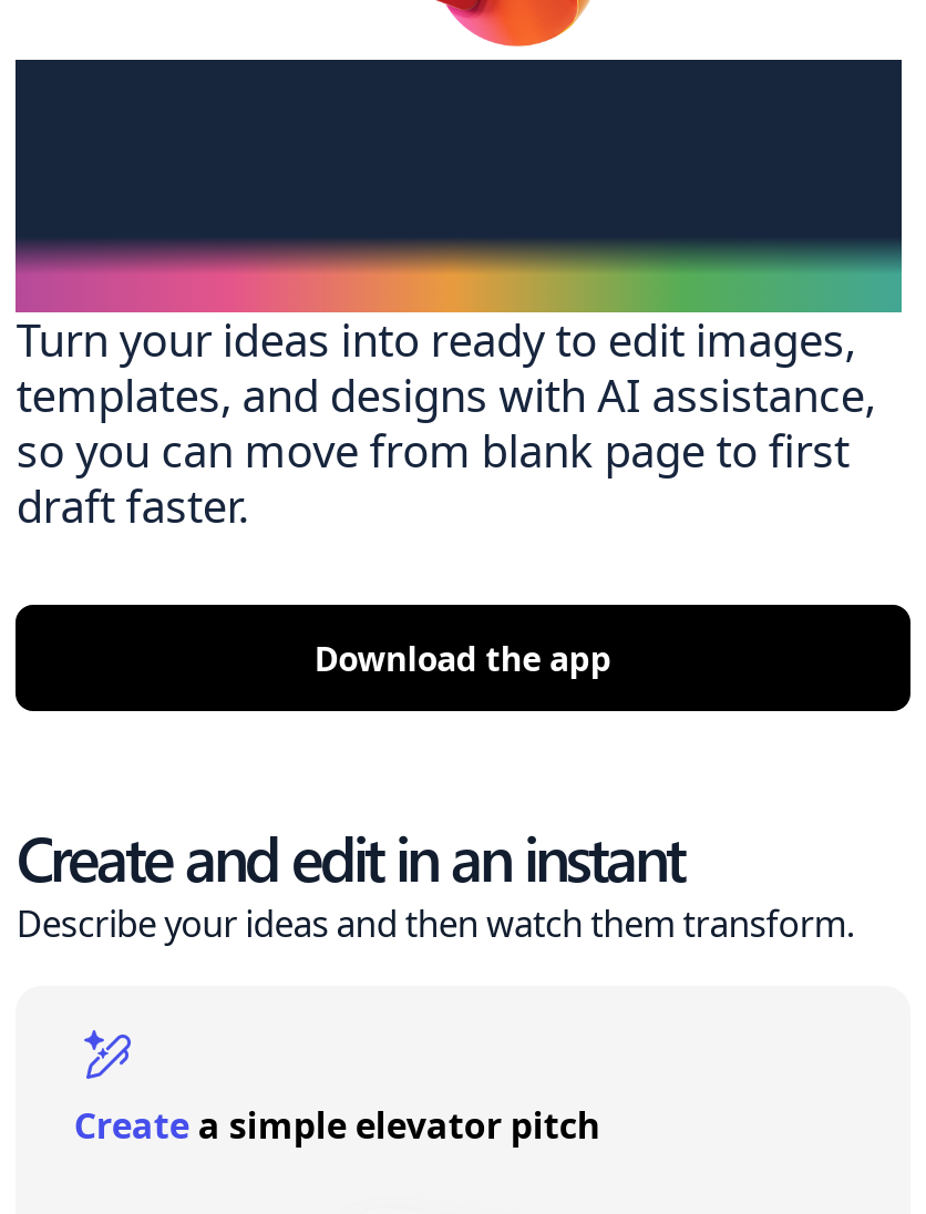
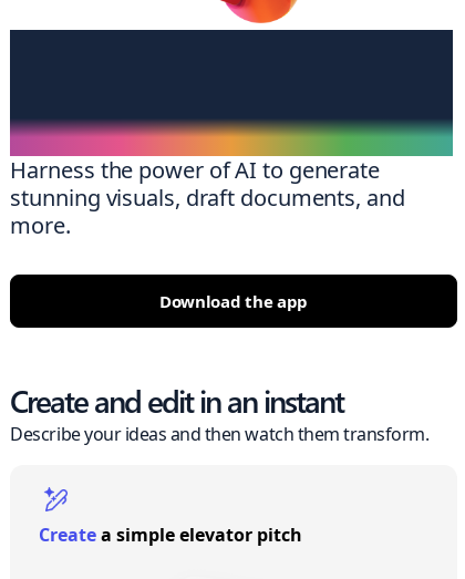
- Turn your ideas into ready to edit images,
- templates, and designs with AI assistance,
- so you can move from blank page to first
- draft faster.
+ Harness the power of AI to generate
+ stunning visuals, draft documents, and
+ more.
